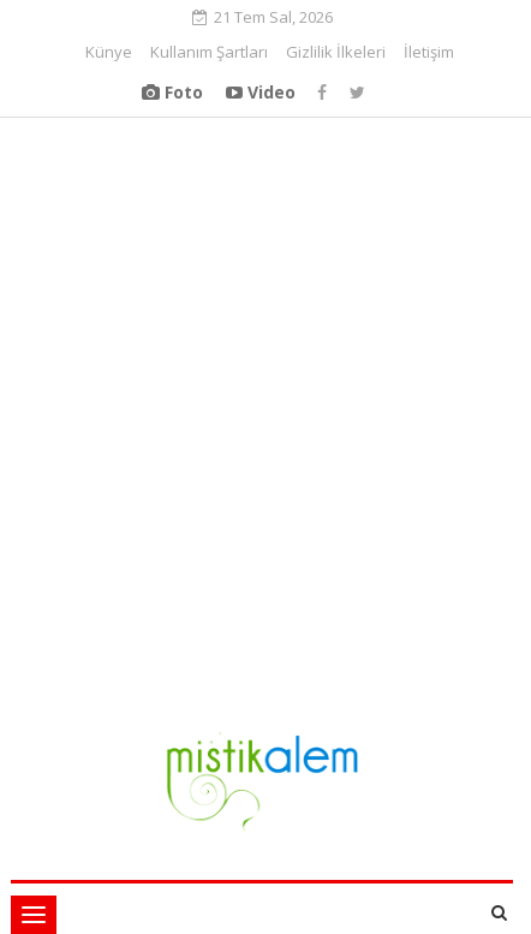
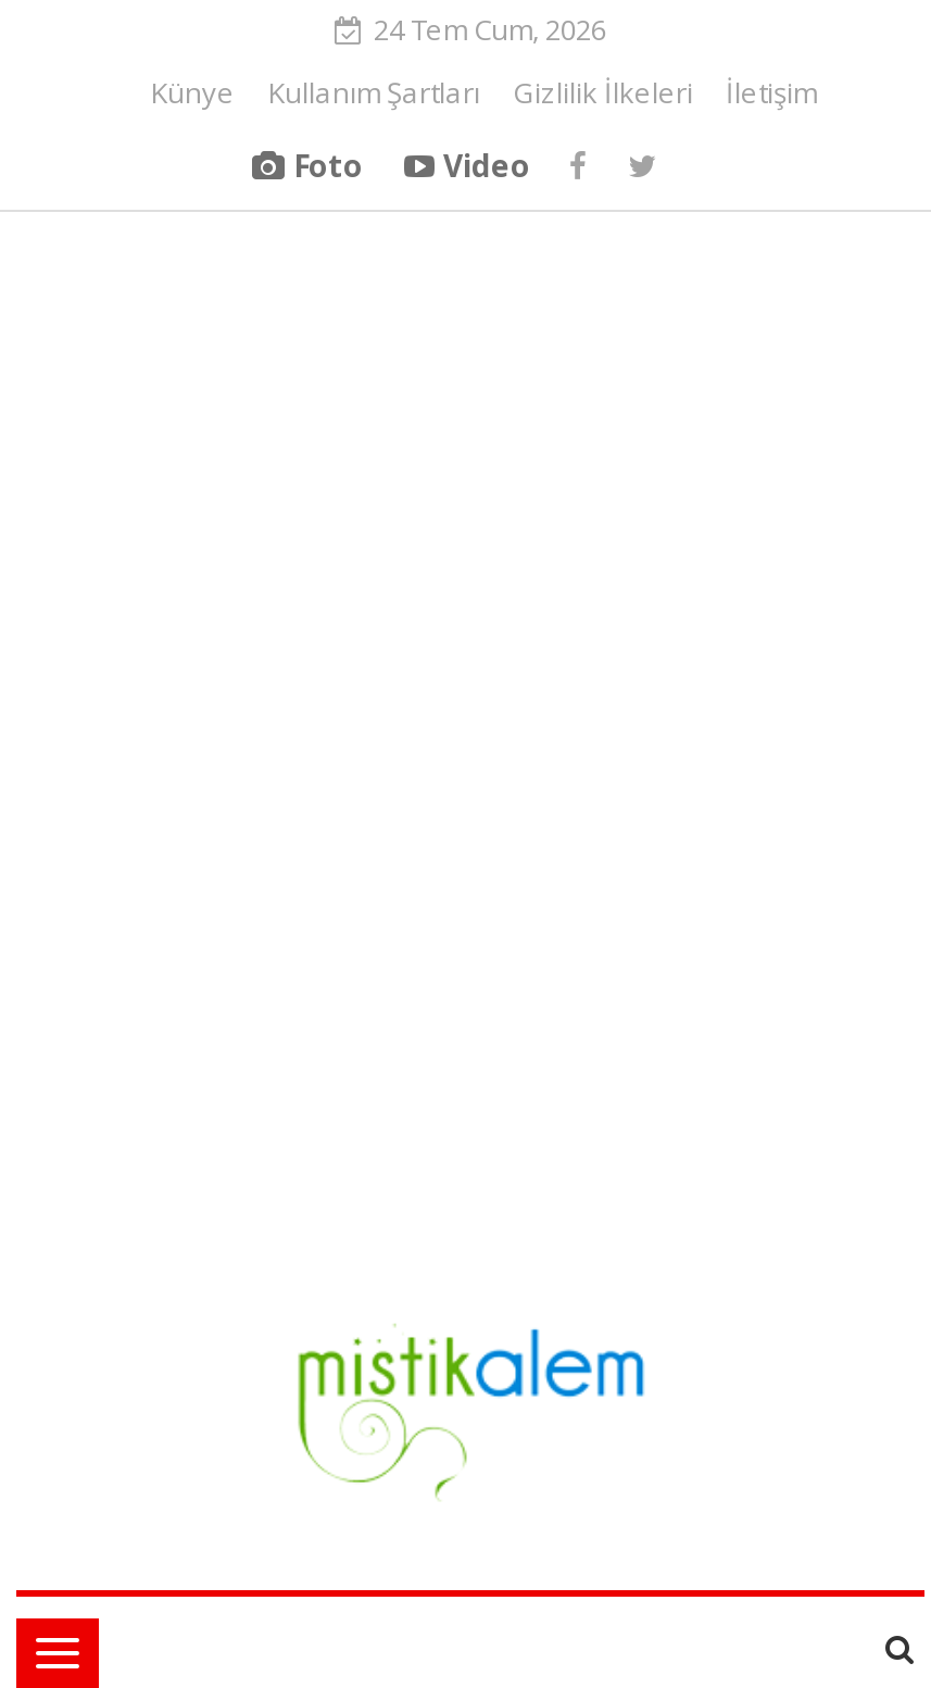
- 21 Tem Sal, 2026
+ 24 Tem Cum, 2026
